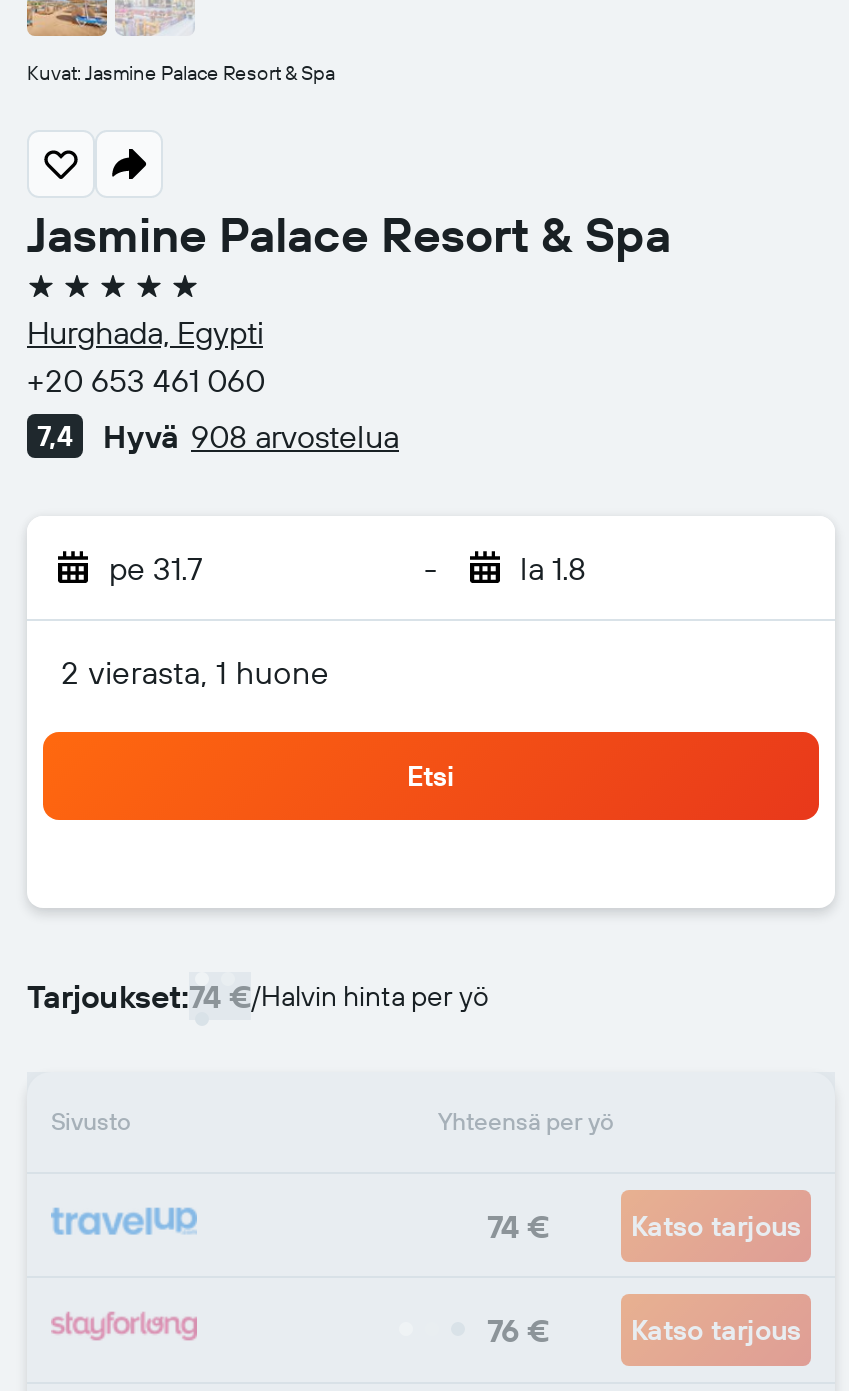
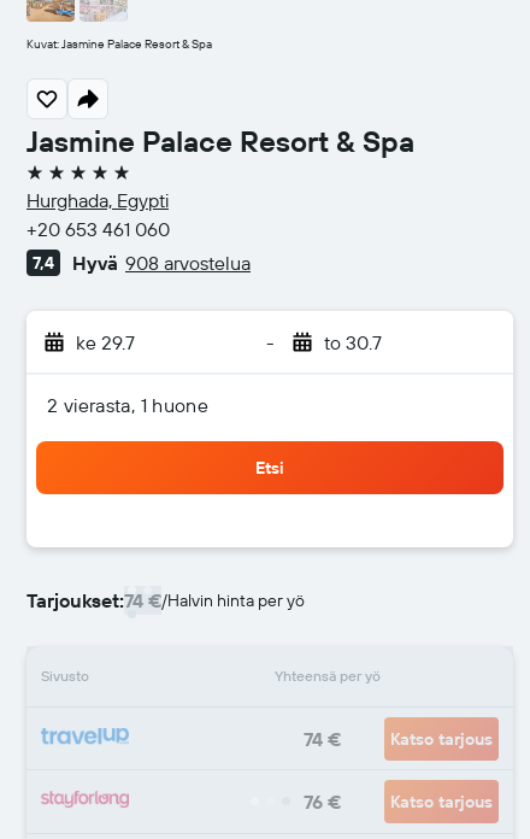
- pe 31.7
+ ke 29.7

- la 1.8
+ to 30.7
